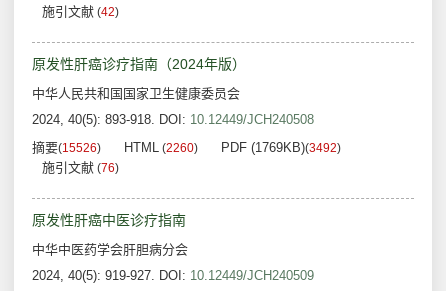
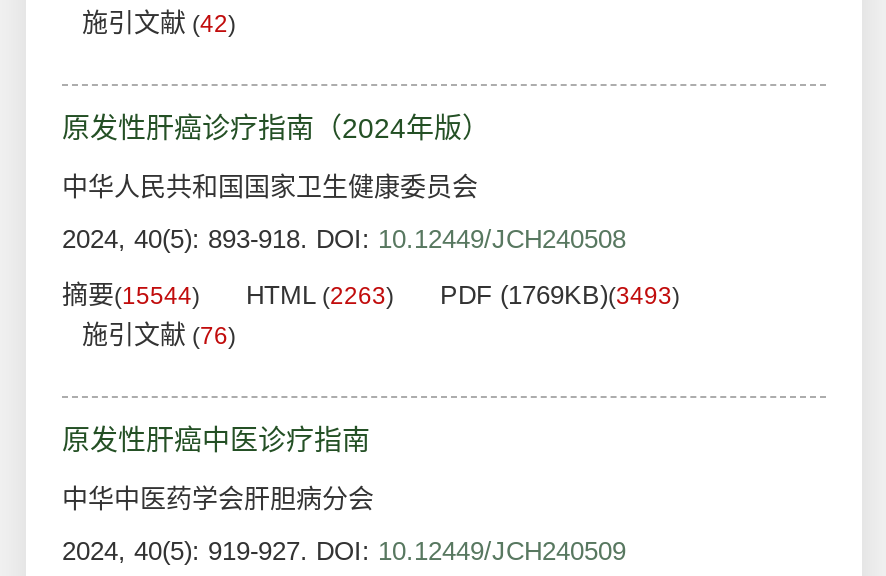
- 摘要(15526)
+ 摘要(15544)

- HTML (2260)
+ HTML (2263)

- PDF (1769KB)(3492)
+ PDF (1769KB)(3493)
